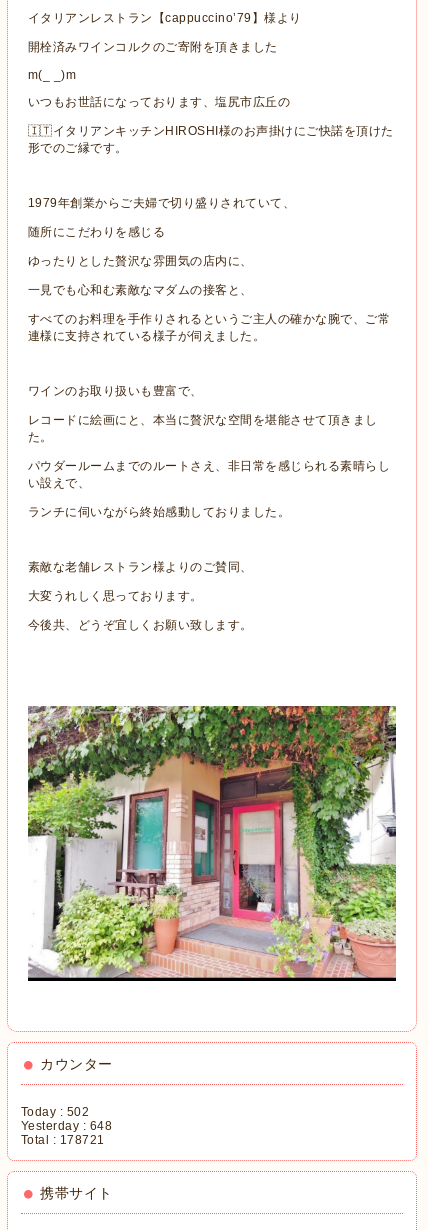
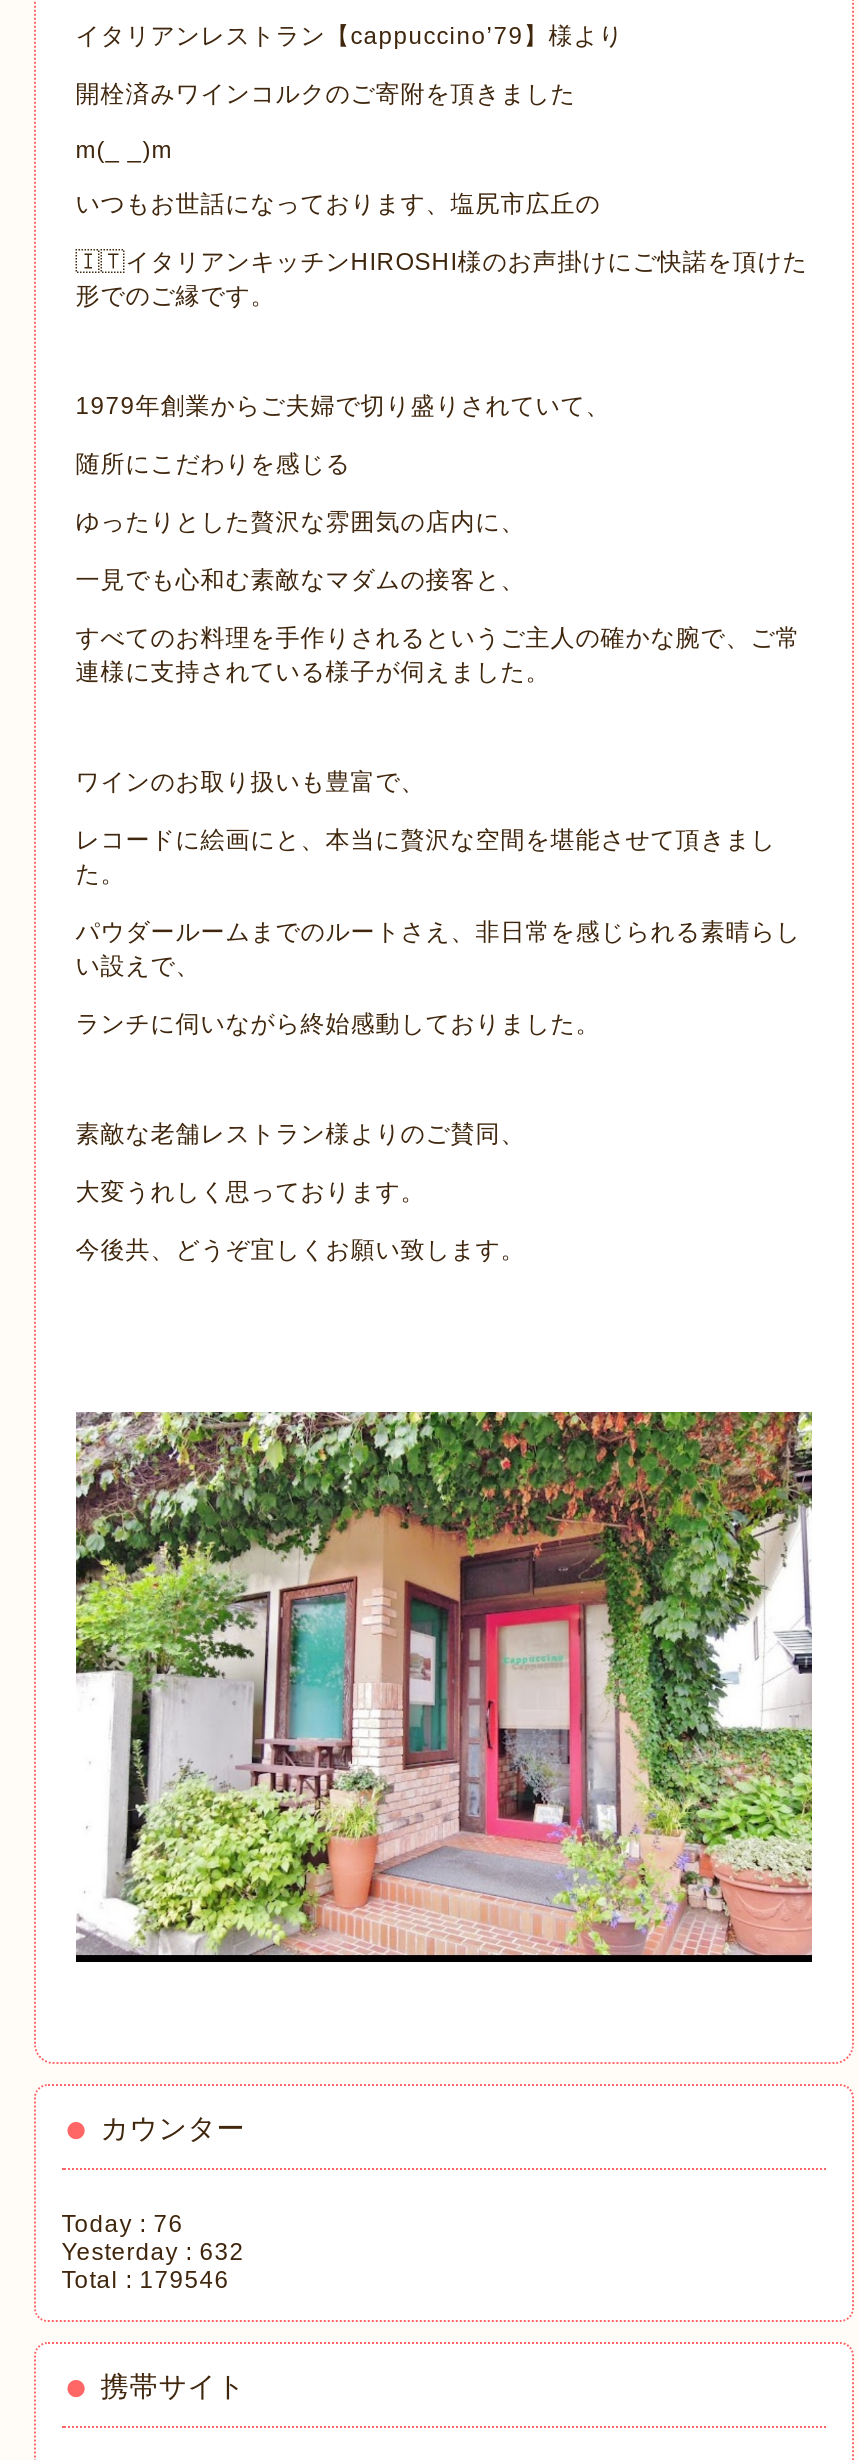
- Today : 502
+ Today : 76

- Yesterday : 648
+ Yesterday : 632

- Total : 178721
+ Total : 179546
